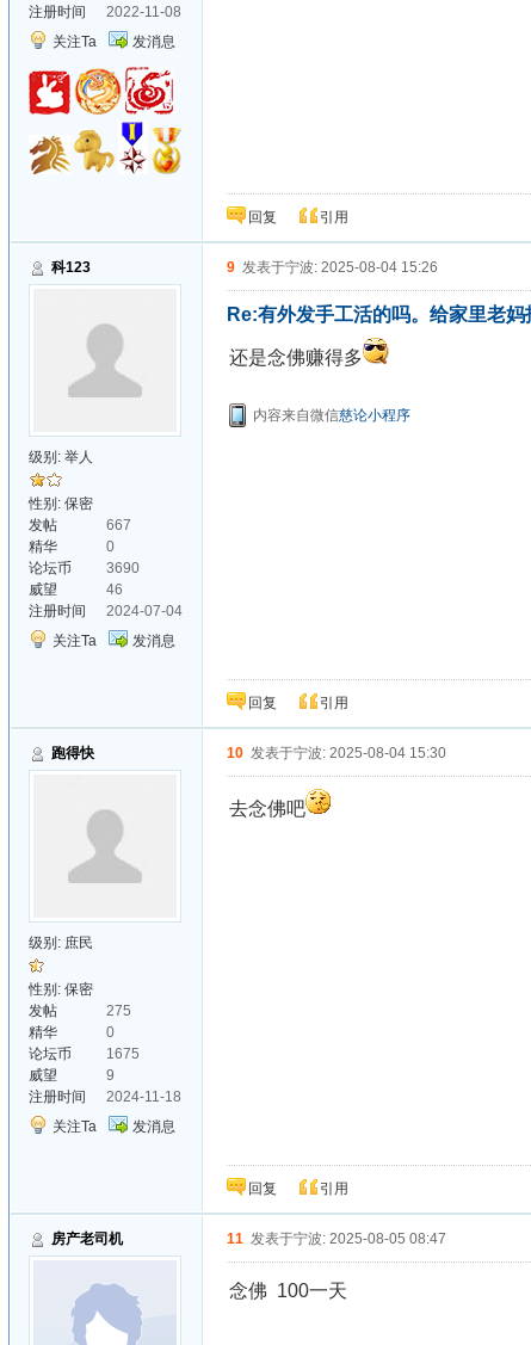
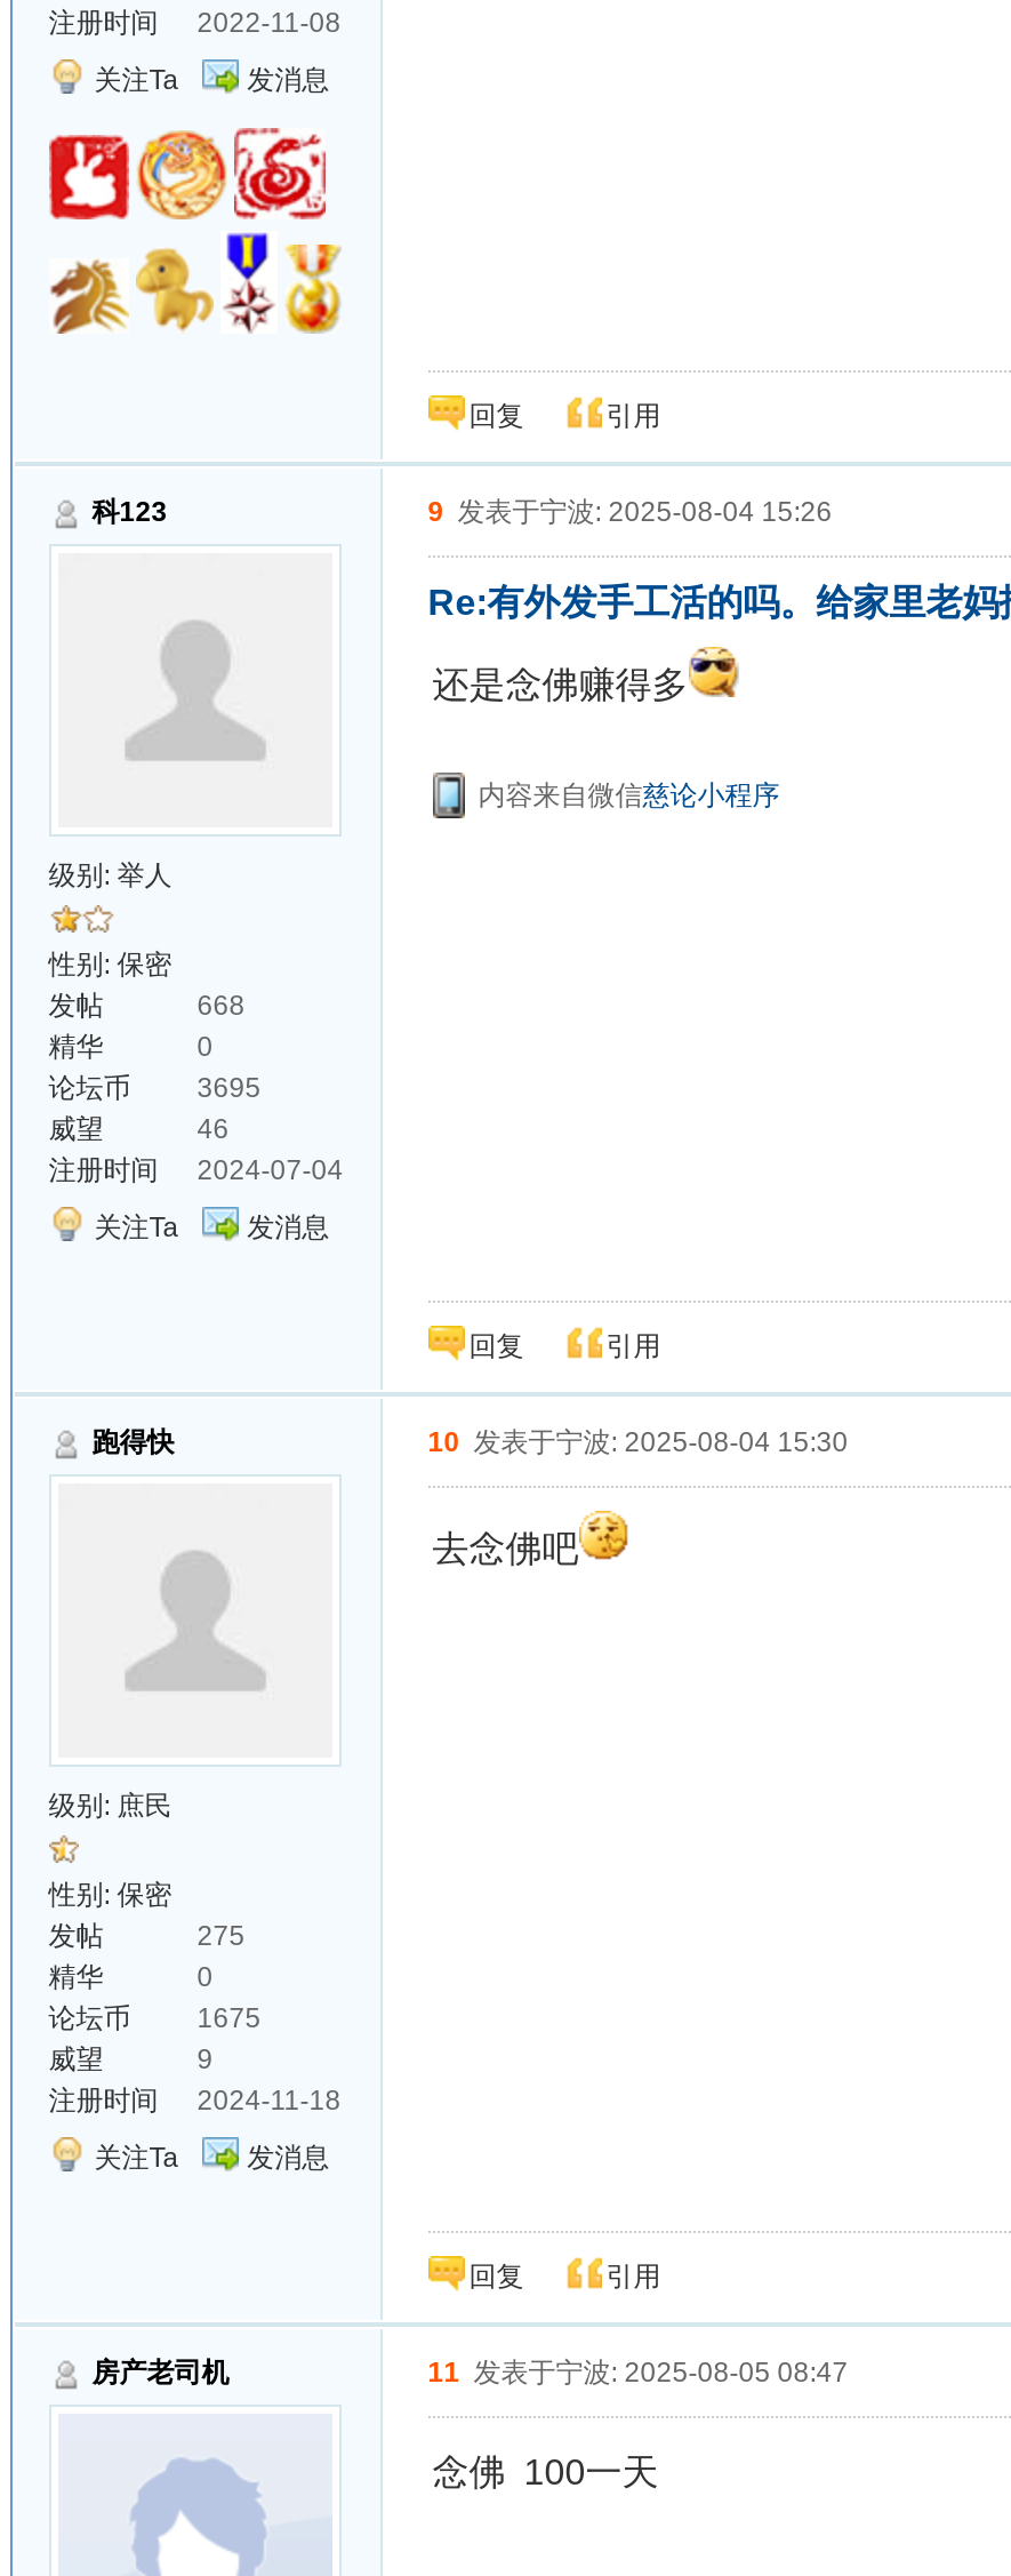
- 667
+ 668

- 3690
+ 3695
